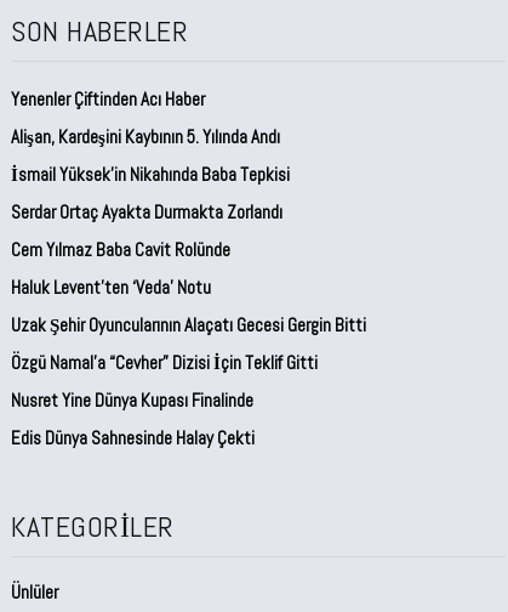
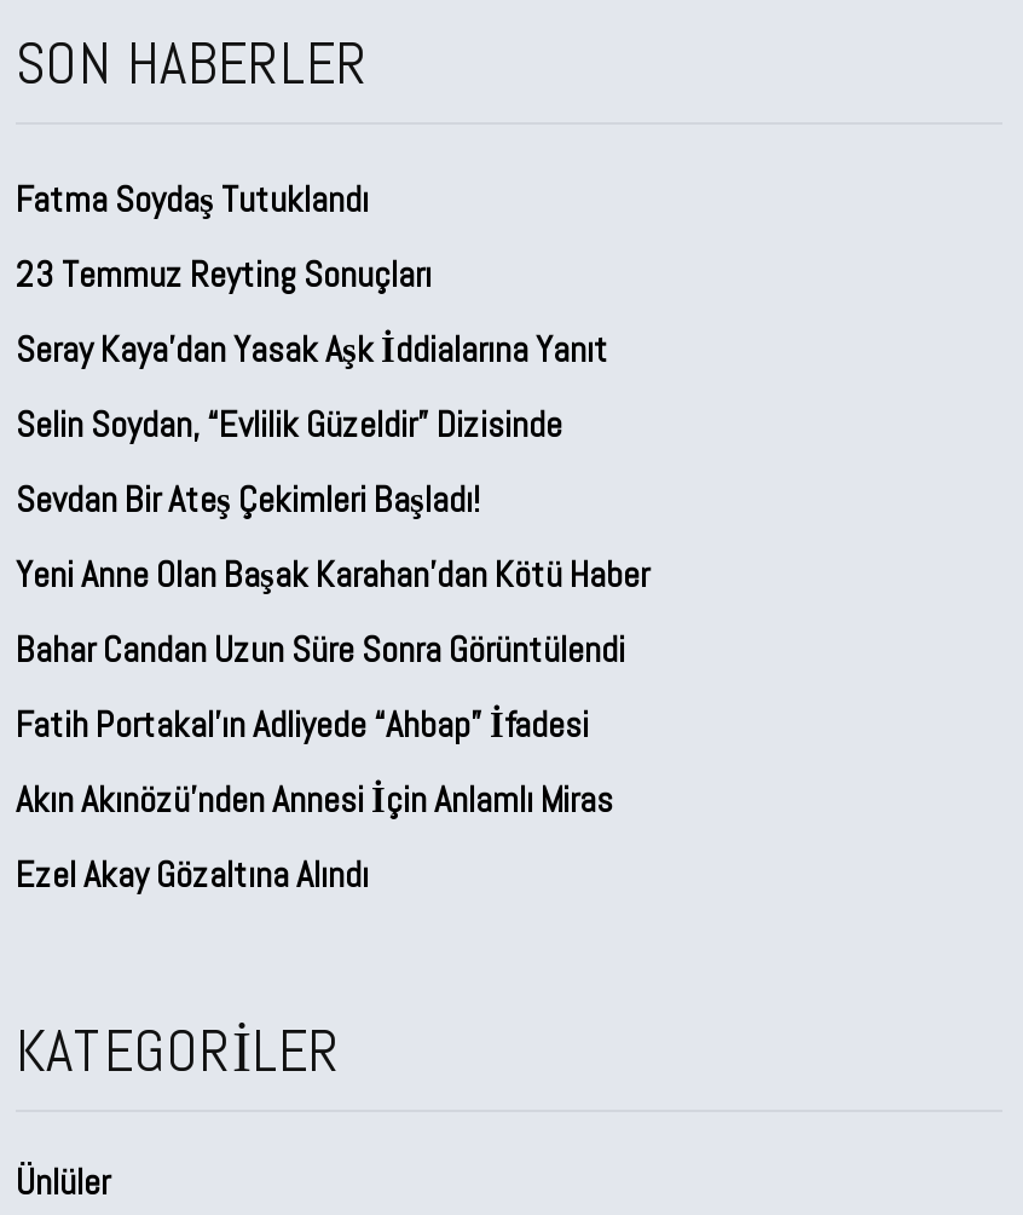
- Yenenler Çiftinden Acı Haber
+ Fatma Soydaş Tutuklandı

- Alişan, Kardeşini Kaybının 5. Yılında Andı
+ 23 Temmuz Reyting Sonuçları

- İsmail Yüksek’in Nikahında Baba Tepkisi
+ Seray Kaya’dan Yasak Aşk İddialarına Yanıt

- Serdar Ortaç Ayakta Durmakta Zorlandı
+ Selin Soydan, “Evlilik Güzeldir” Dizisinde

- Cem Yılmaz Baba Cavit Rolünde
+ Sevdan Bir Ateş Çekimleri Başladı!

- Haluk Levent’ten ‘Veda’ Notu
+ Yeni Anne Olan Başak Karahan’dan Kötü Haber

- Uzak Şehir Oyuncularının Alaçatı Gecesi Gergin Bitti
+ Bahar Candan Uzun Süre Sonra Görüntülendi

- Özgü Namal’a “Cevher” Dizisi İçin Teklif Gitti
+ Fatih Portakal’ın Adliyede “Ahbap” İfadesi

- Nusret Yine Dünya Kupası Finalinde
+ Akın Akınözü’nden Annesi İçin Anlamlı Miras

- Edis Dünya Sahnesinde Halay Çekti
+ Ezel Akay Gözaltına Alındı
